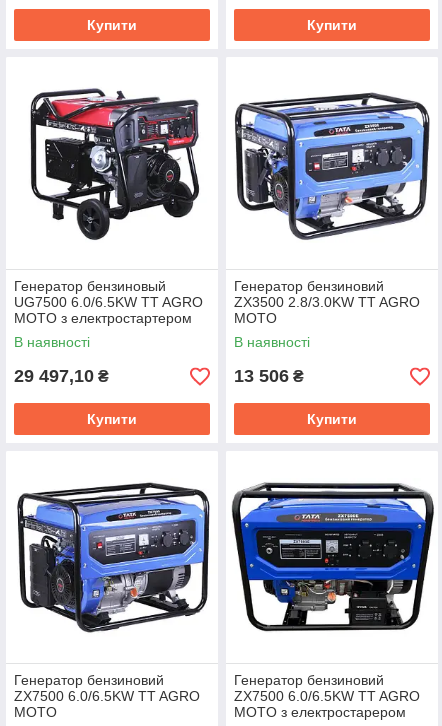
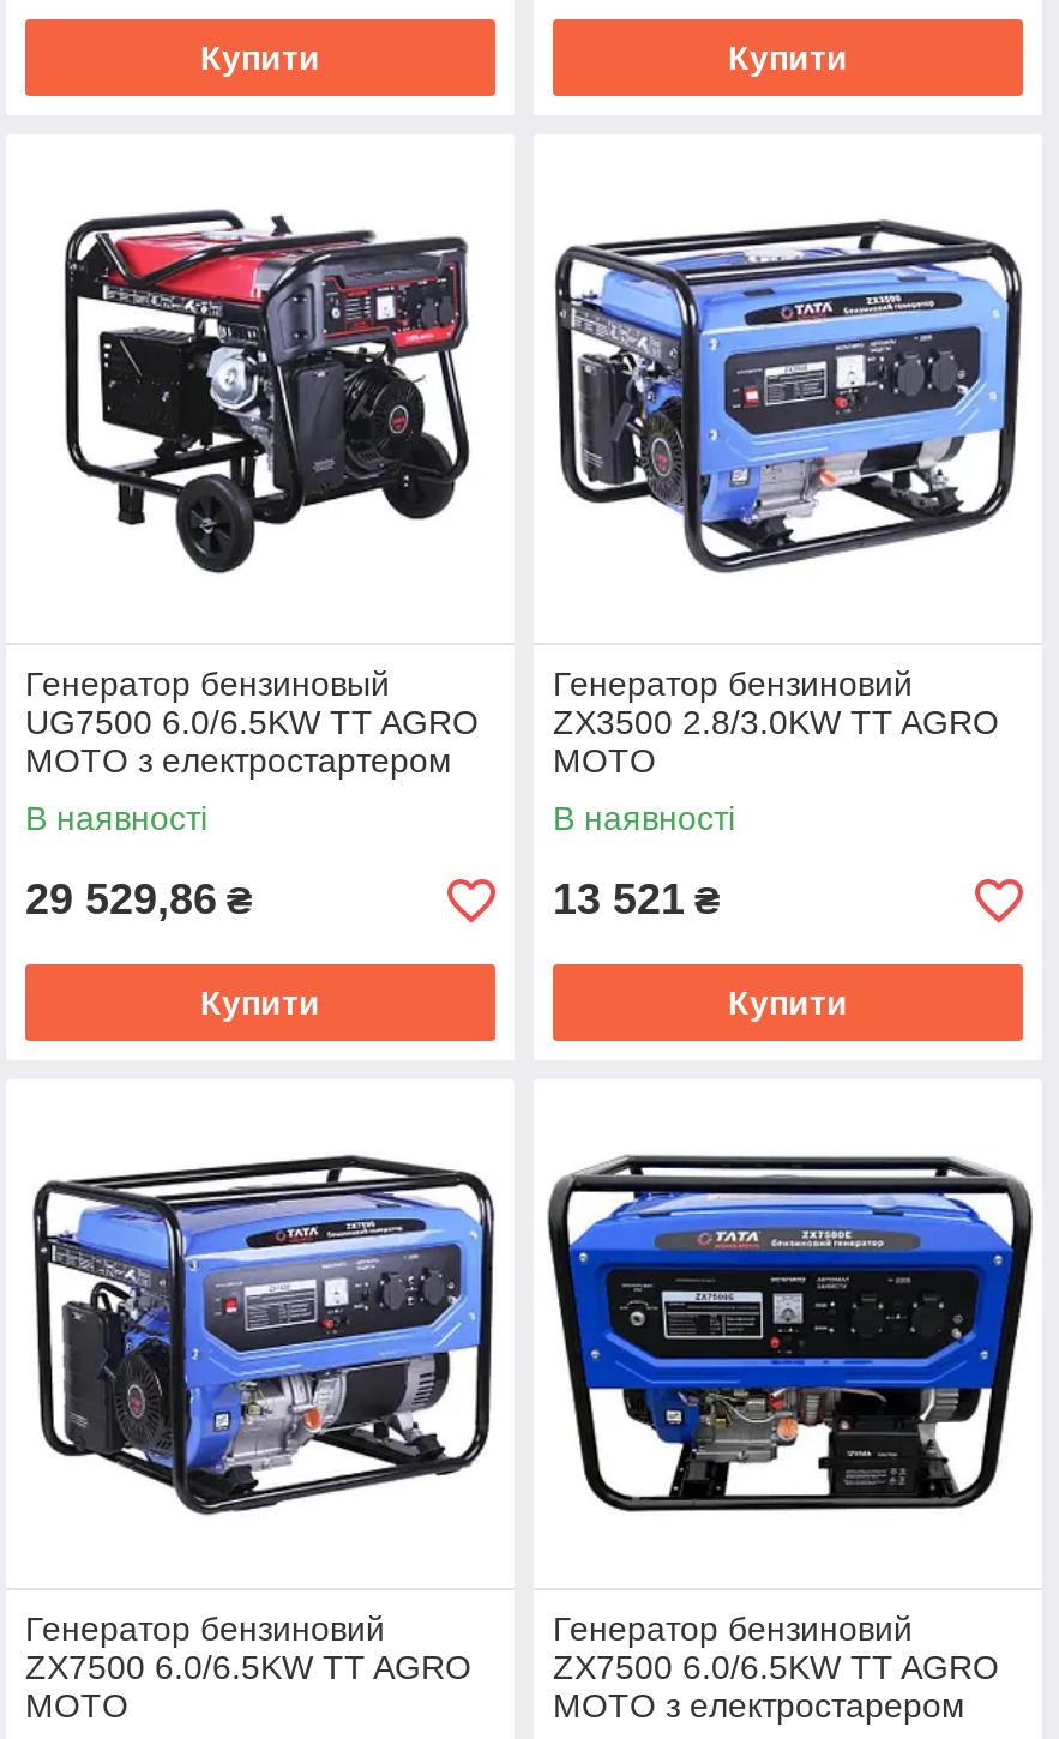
- 29 497,10 ₴
+ 29 529,86 ₴

- 13 506 ₴
+ 13 521 ₴
